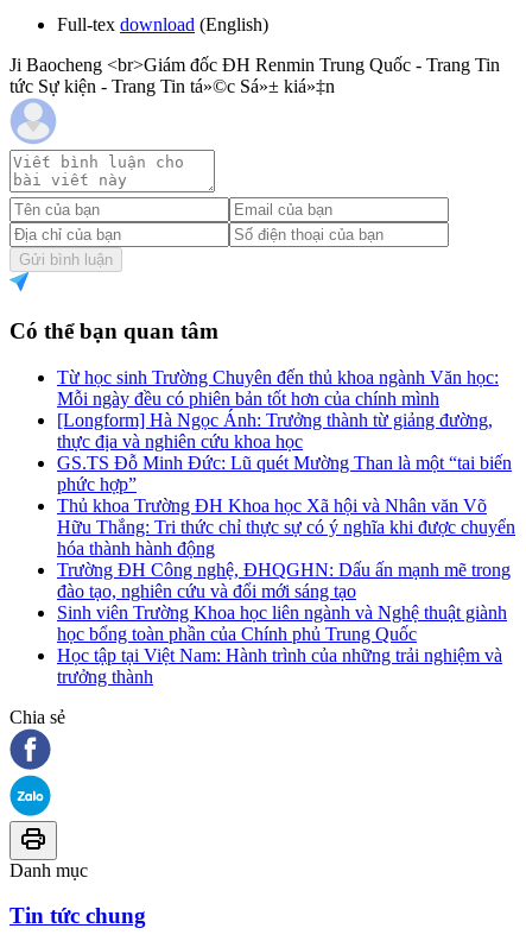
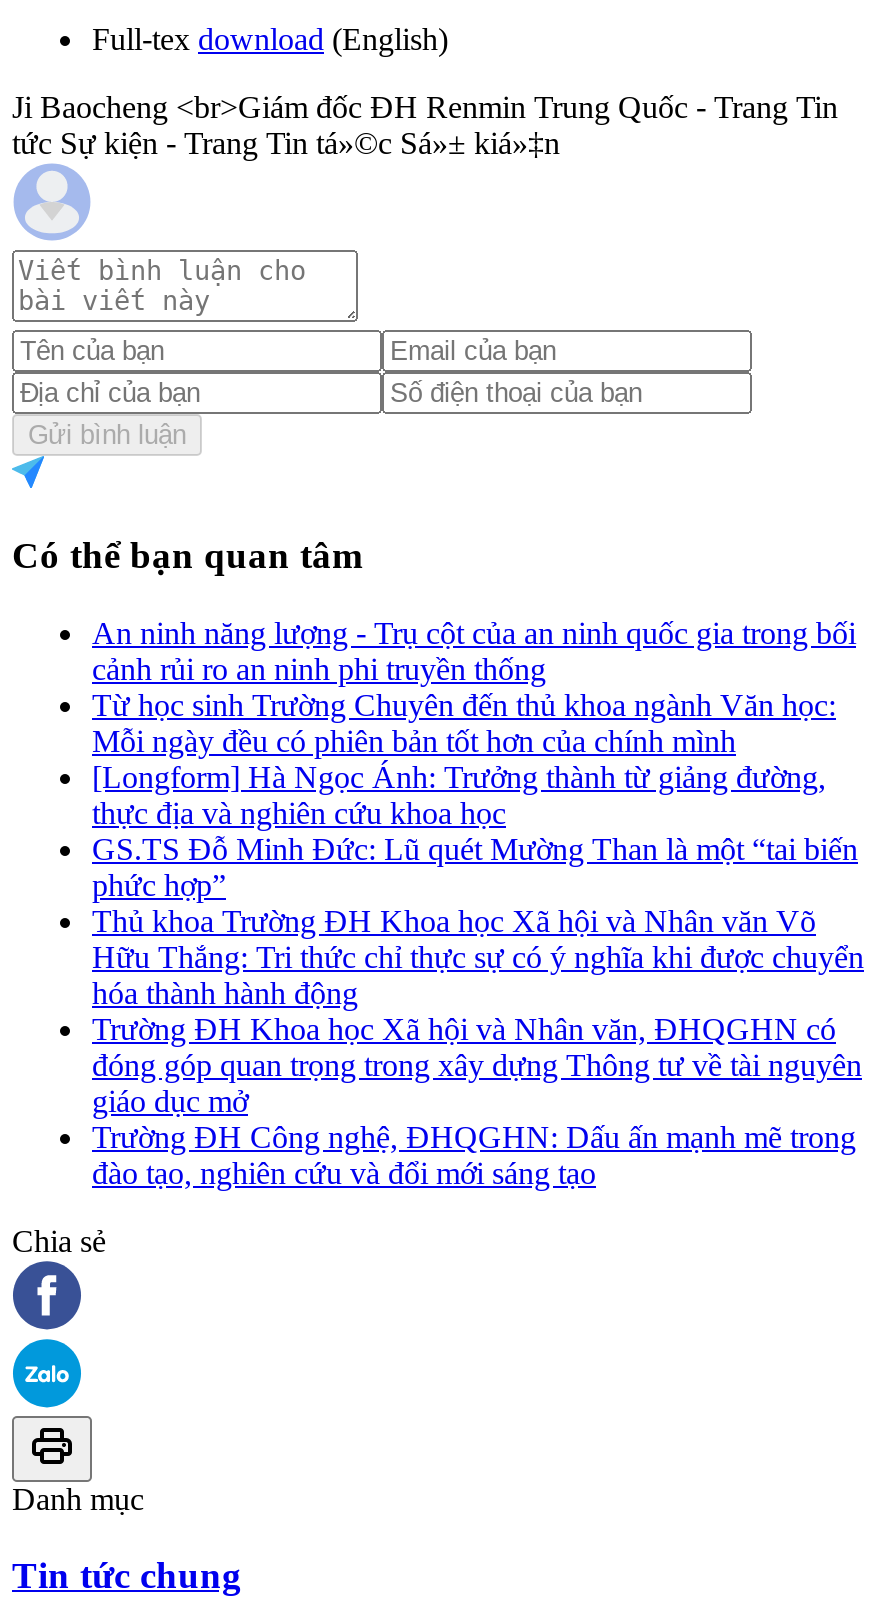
+ An ninh năng lượng - Trụ cột của an ninh quốc gia trong bối
+ cảnh rủi ro an ninh phi truyền thống

moved down: Từ học sinh Trường Chuyên đến thủ khoa ngành Văn học: | Mỗi ngày đều có phiên bản tốt hơn của chính mình | [Longform] Hà Ngọc Ánh: Trưởng thành từ giảng đường, | ... | Hữu Thắng: Tri thức chỉ thực sự có ý nghĩa khi được chuyển | hóa thành hành động

+ Trường ĐH Khoa học Xã hội và Nhân văn, ĐHQGHN có
+ đóng góp quan trọng trong xây dựng Thông tư về tài nguyên
+ giáo dục mở

moved down: Trường ĐH Công nghệ, ĐHQGHN: Dấu ấn mạnh mẽ trong | đào tạo, nghiên cứu và đổi mới sáng tạo

- Sinh viên Trường Khoa học liên ngành và Nghệ thuật giành
- học bổng toàn phần của Chính phủ Trung Quốc
- Học tập tại Việt Nam: Hành trình của những trải nghiệm và
- trưởng thành
